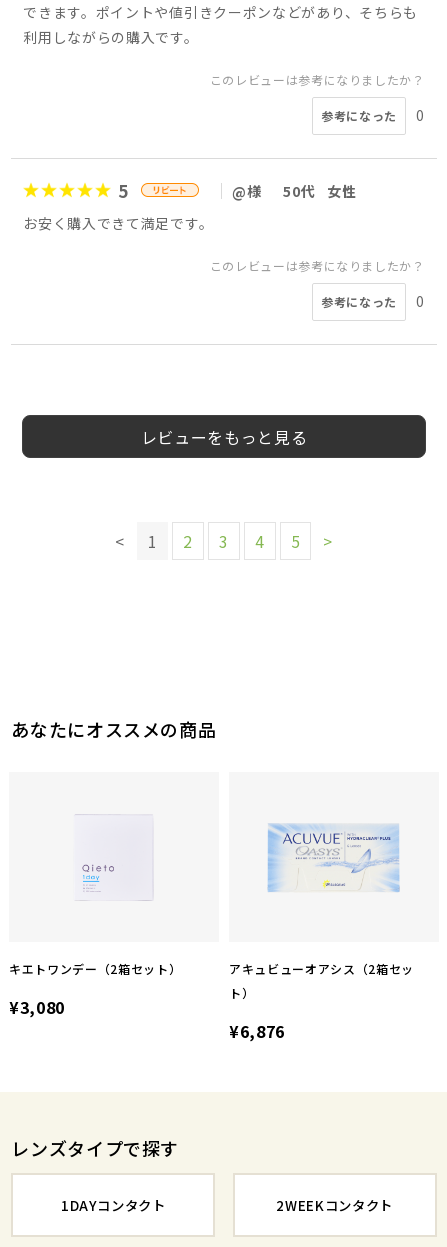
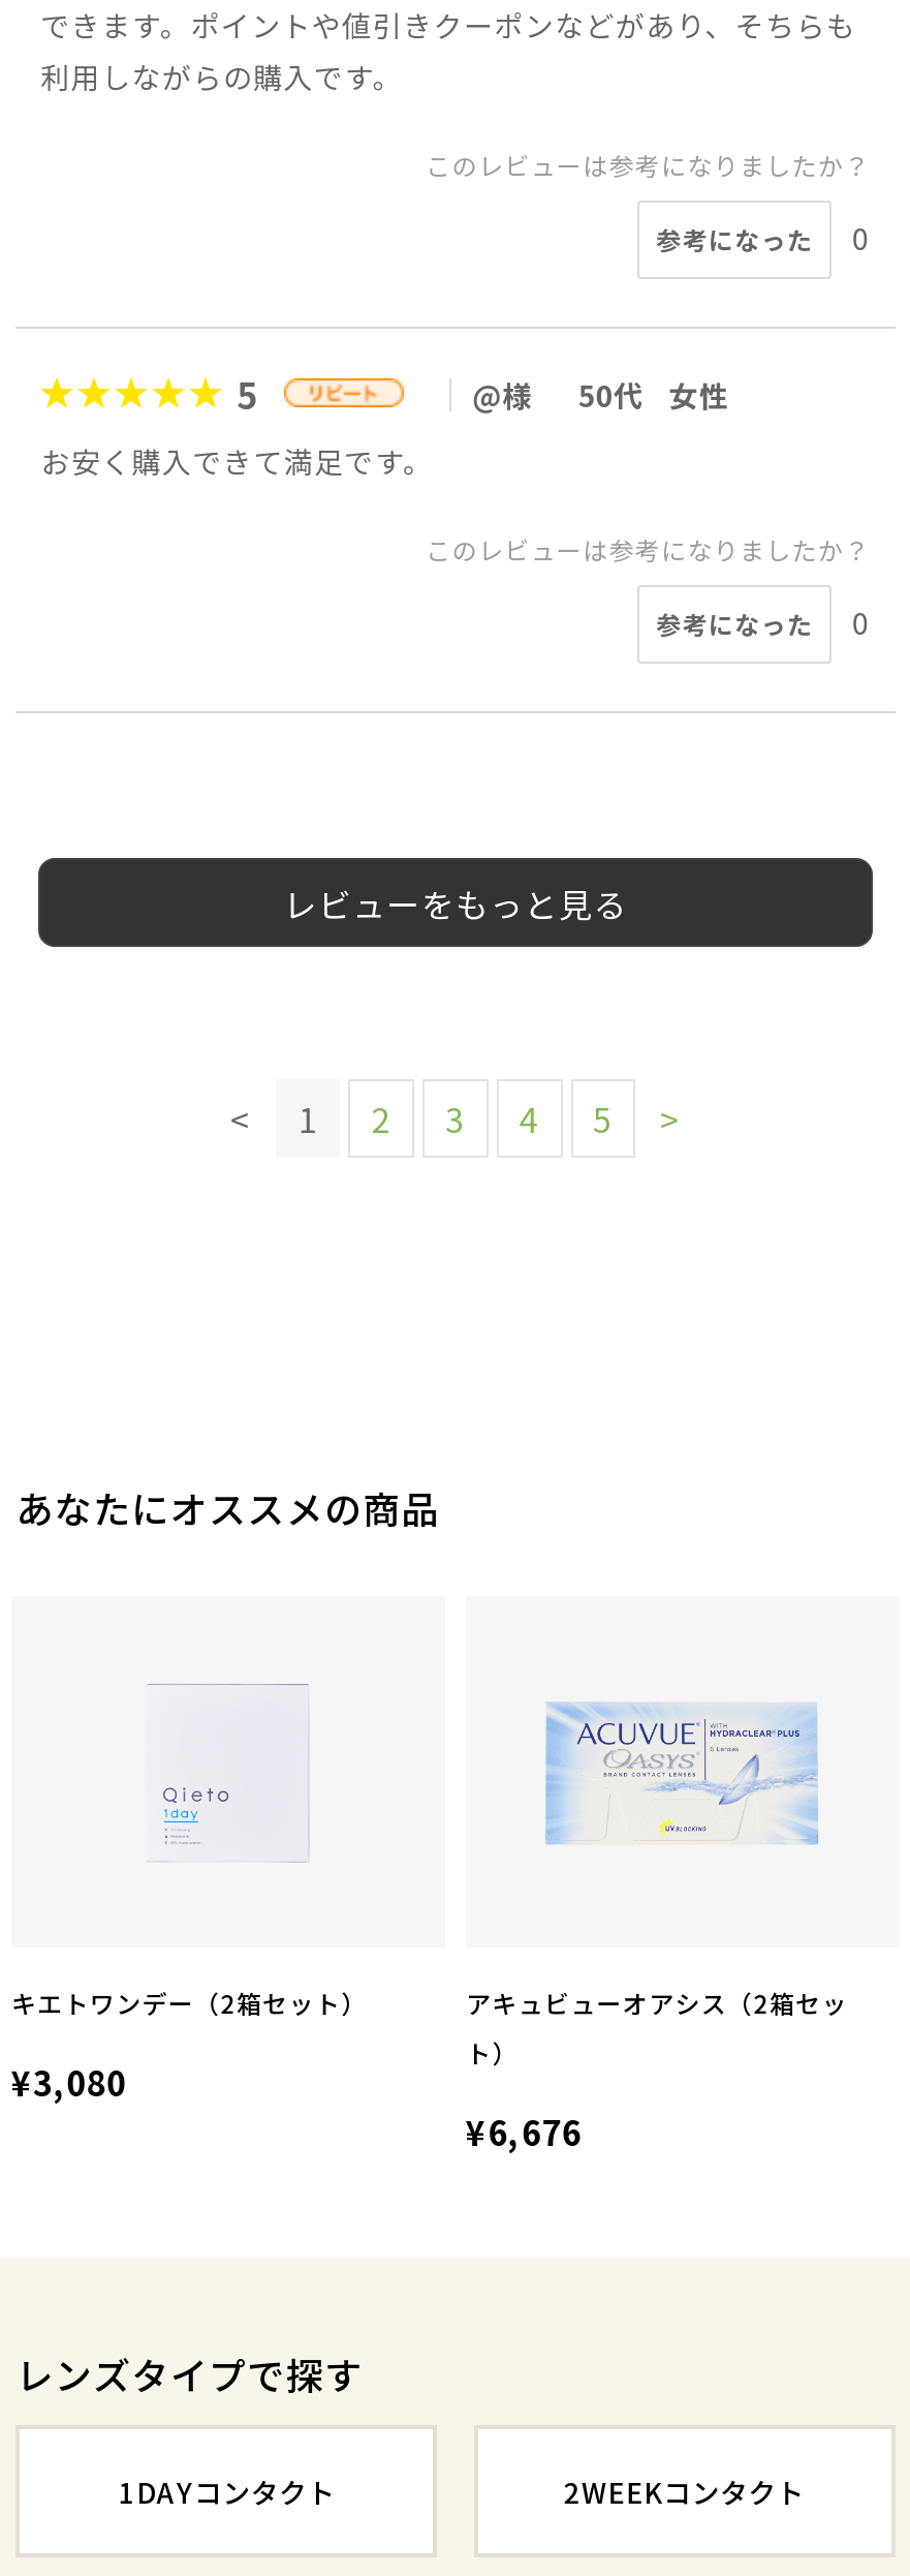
- ¥6,876
+ ¥6,676
